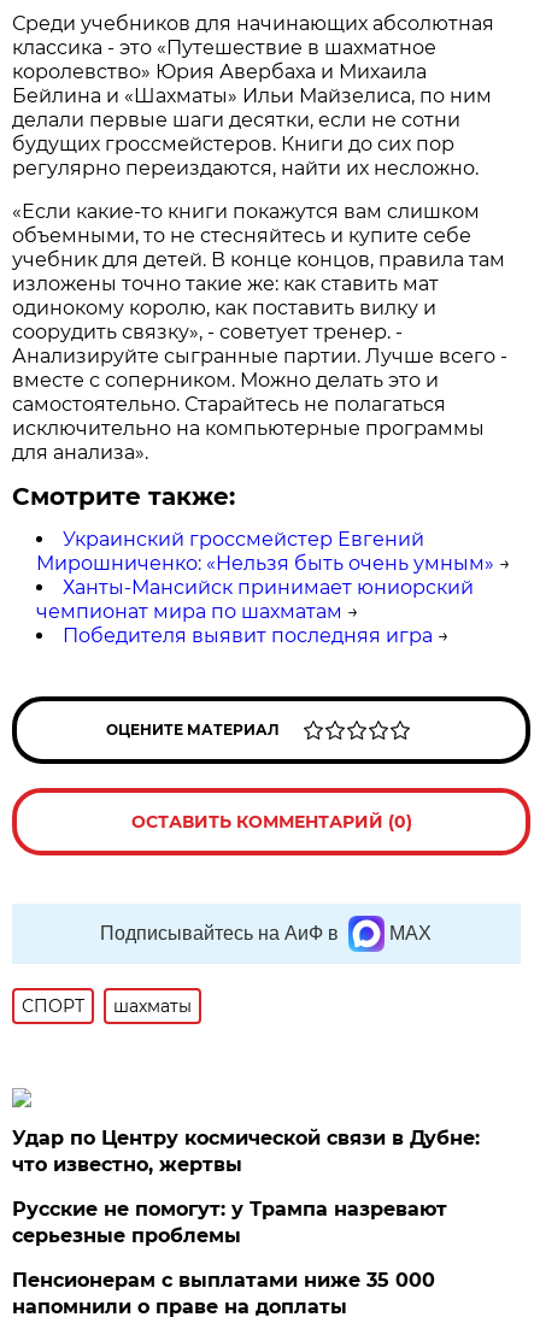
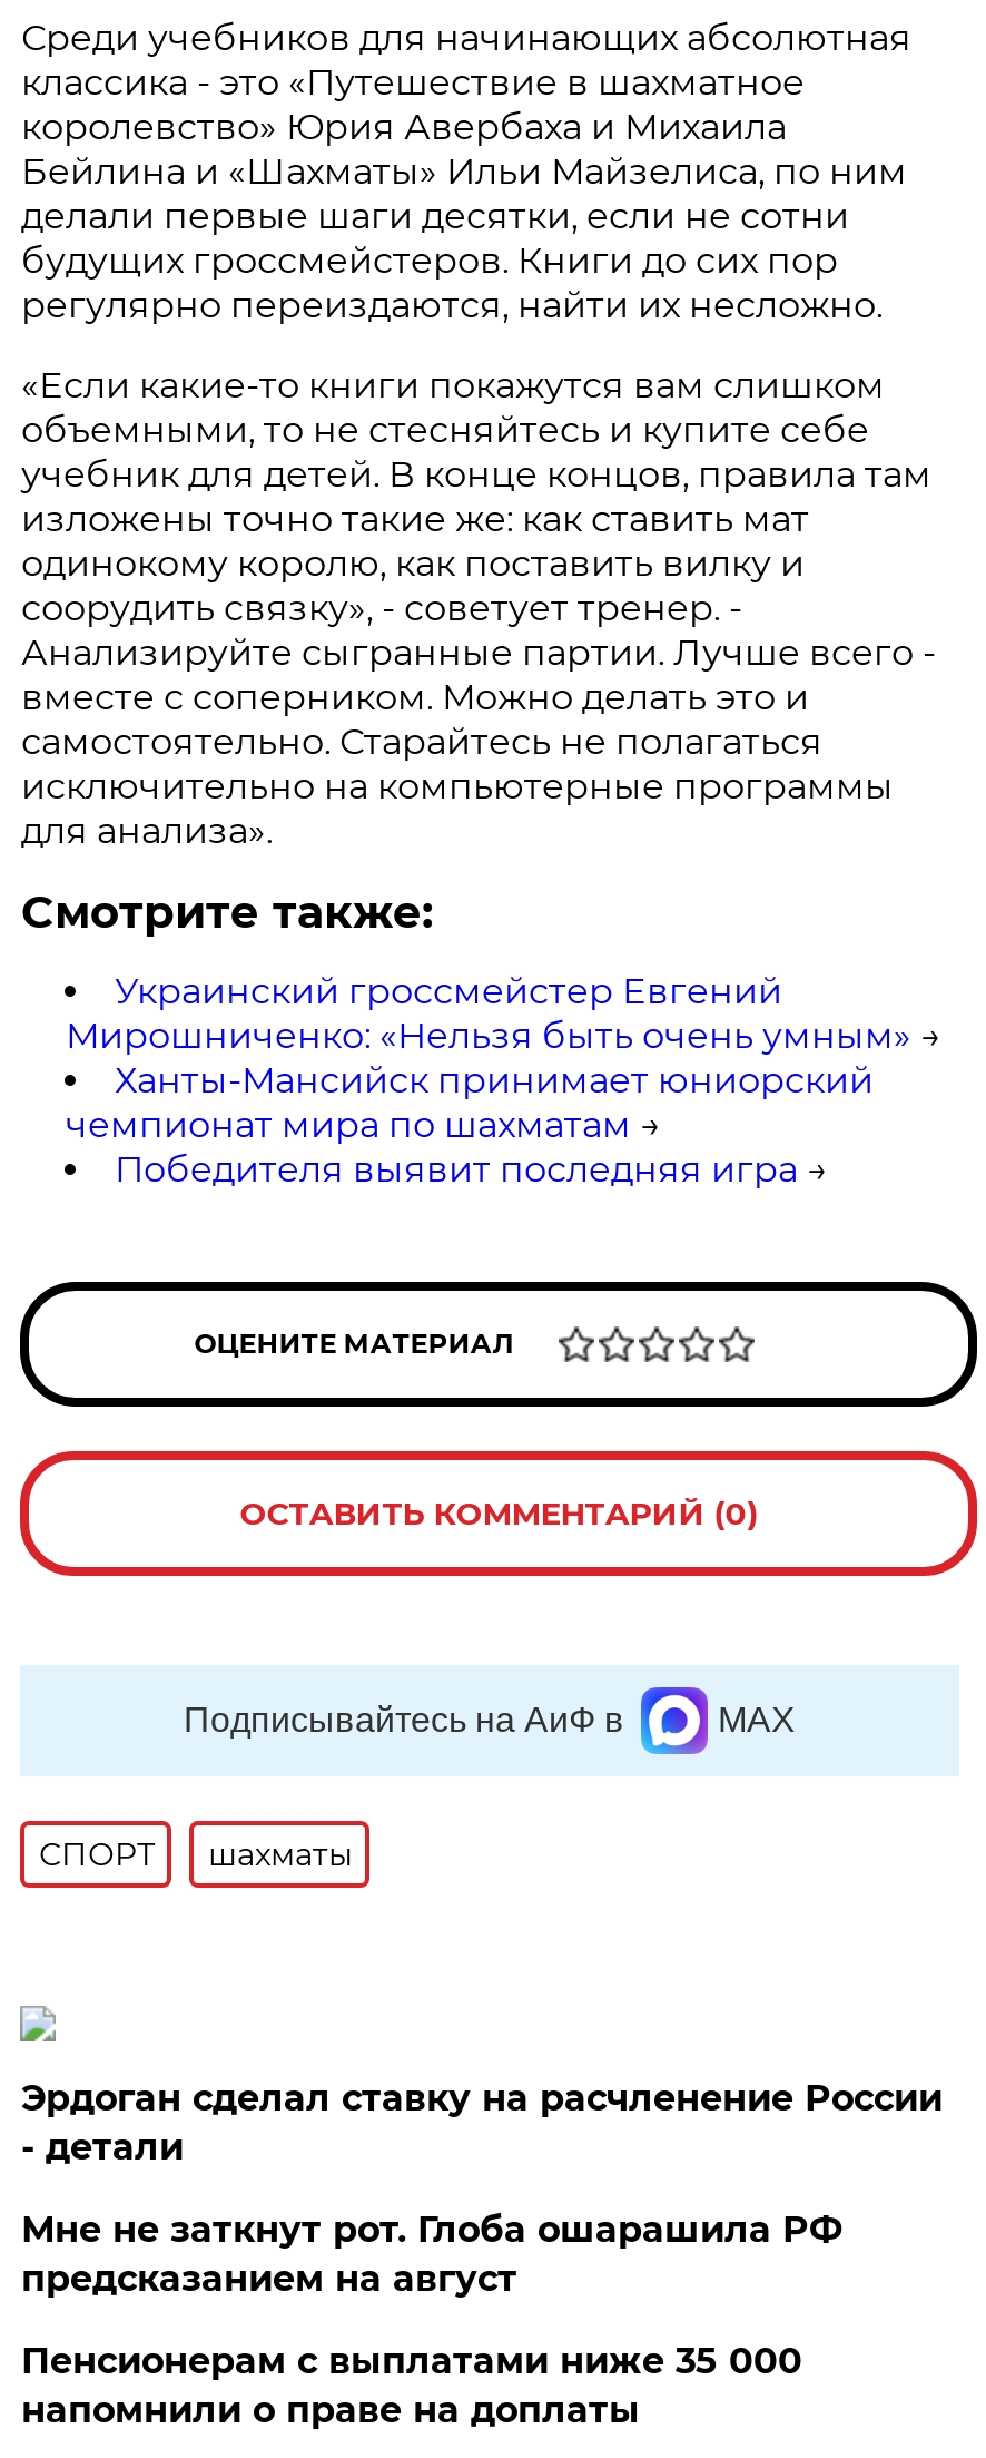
- Удар по Центру космической связи в Дубне:
- что известно, жертвы
+ Эрдоган сделал ставку на расчленение России
+ - детали

- Русские не помогут: у Трампа назревают
- серьезные проблемы
+ Мне не заткнут рот. Глоба ошарашила РФ
+ предсказанием на август
